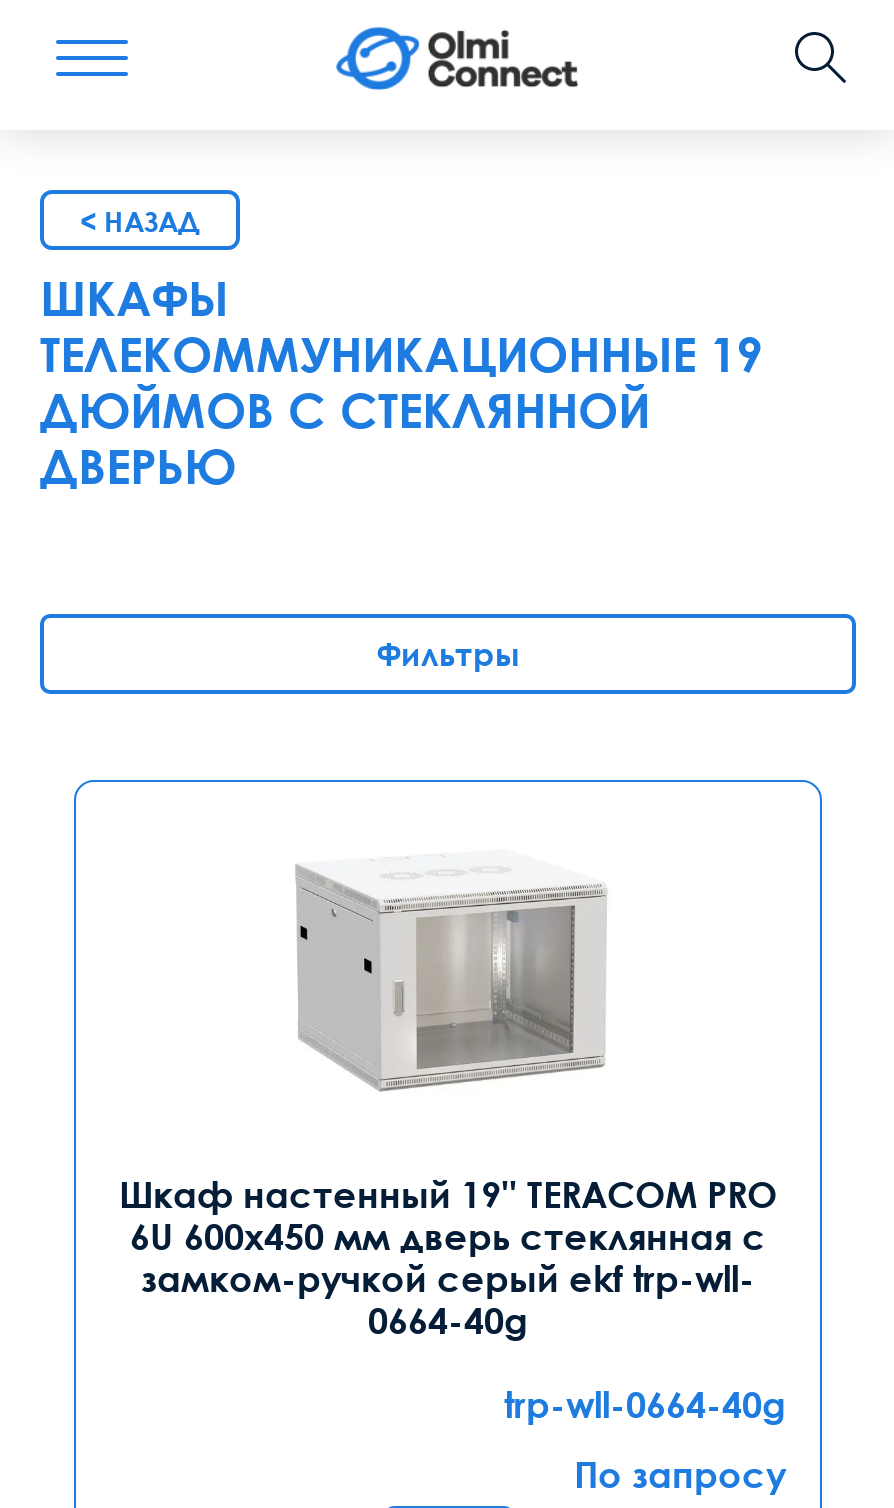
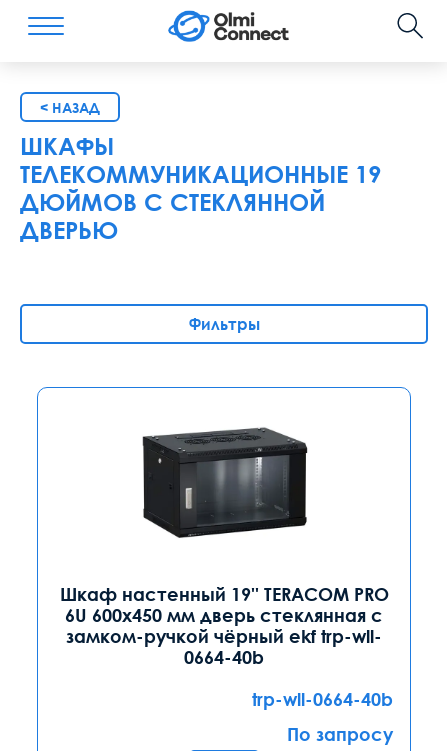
- [image]
+ [image]

- замком-ручкой серый ekf trp-wll-
- 0664-40g
+ замком-ручкой чёрный ekf trp-wll-
+ 0664-40b

- trp-wll-0664-40g
+ trp-wll-0664-40b
